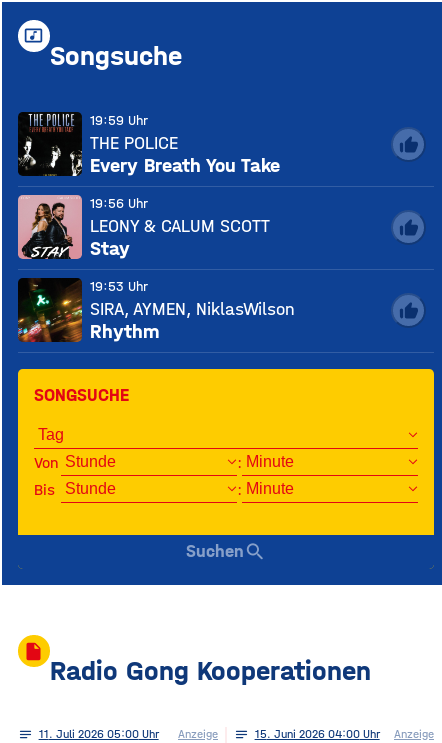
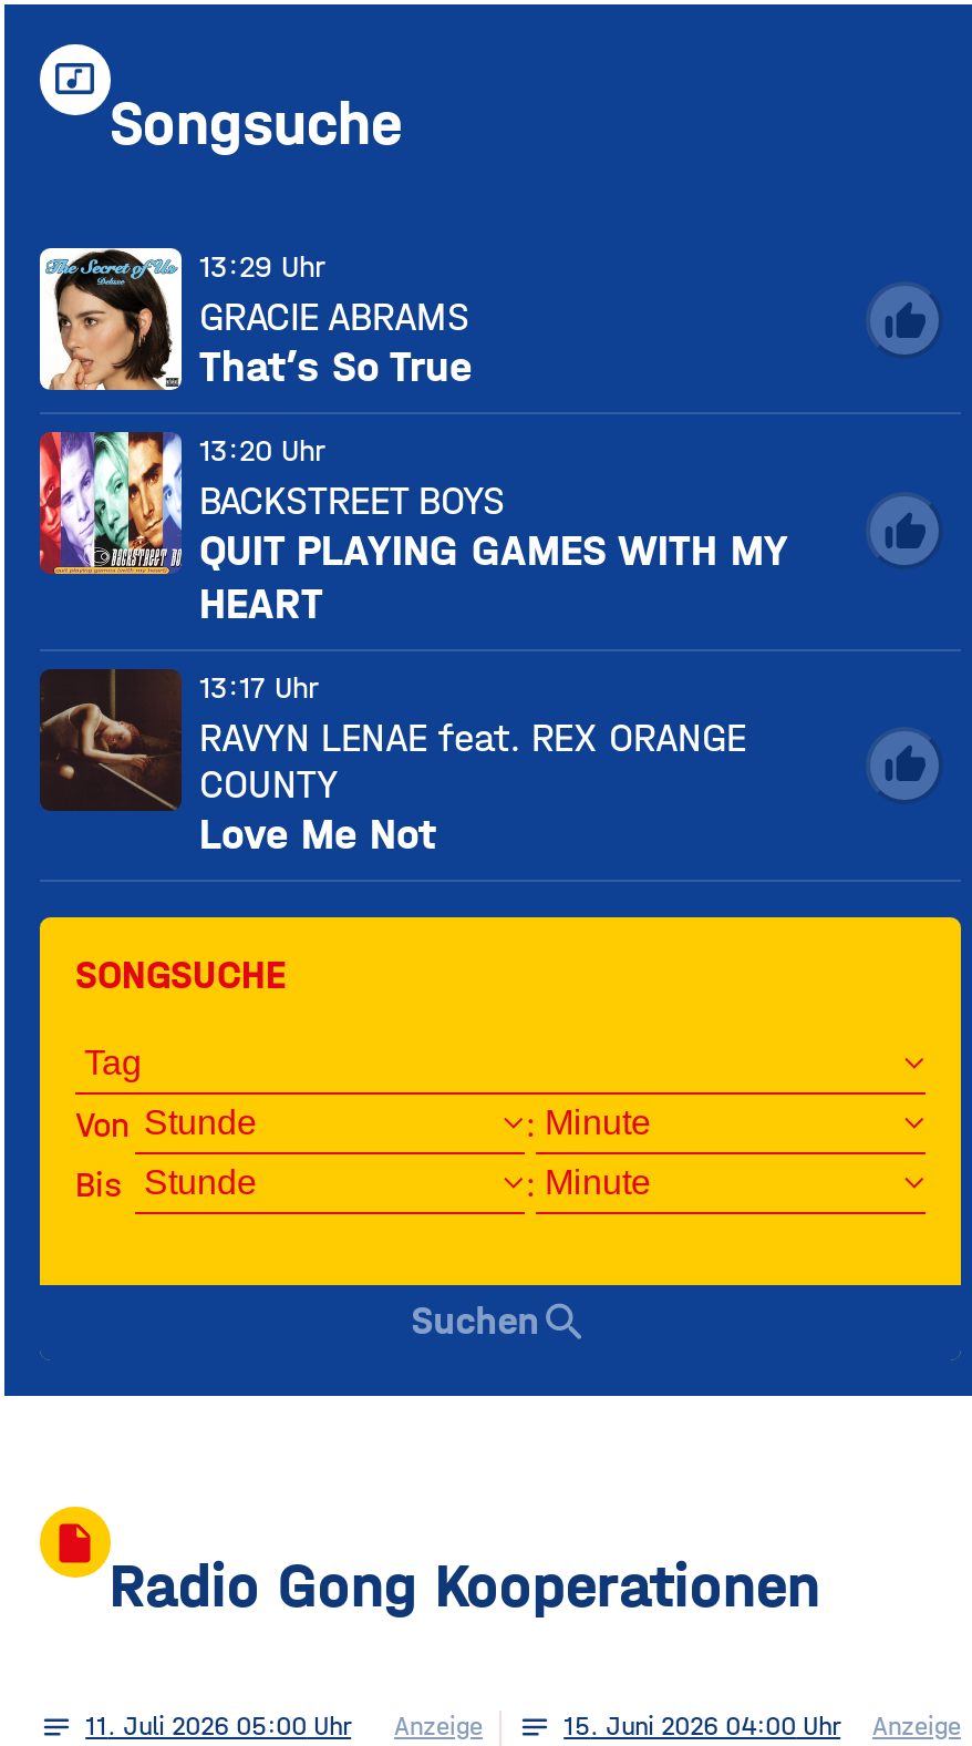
- [image]
- 19:59 Uhr
- THE POLICE
- Every Breath You Take
+ [image]
+ 13:29 Uhr
+ GRACIE ABRAMS
+ That’s So True

- [image]
- 19:56 Uhr
- LEONY & CALUM SCOTT
- Stay
+ [image]
+ 13:20 Uhr
+ BACKSTREET BOYS
+ QUIT PLAYING GAMES WITH MY
+ HEART

- [image]
- 19:53 Uhr
- SIRA, AYMEN, NiklasWilson
- Rhythm
+ [image]
+ 13:17 Uhr
+ RAVYN LENAE feat. REX ORANGE
+ COUNTY
+ Love Me Not
